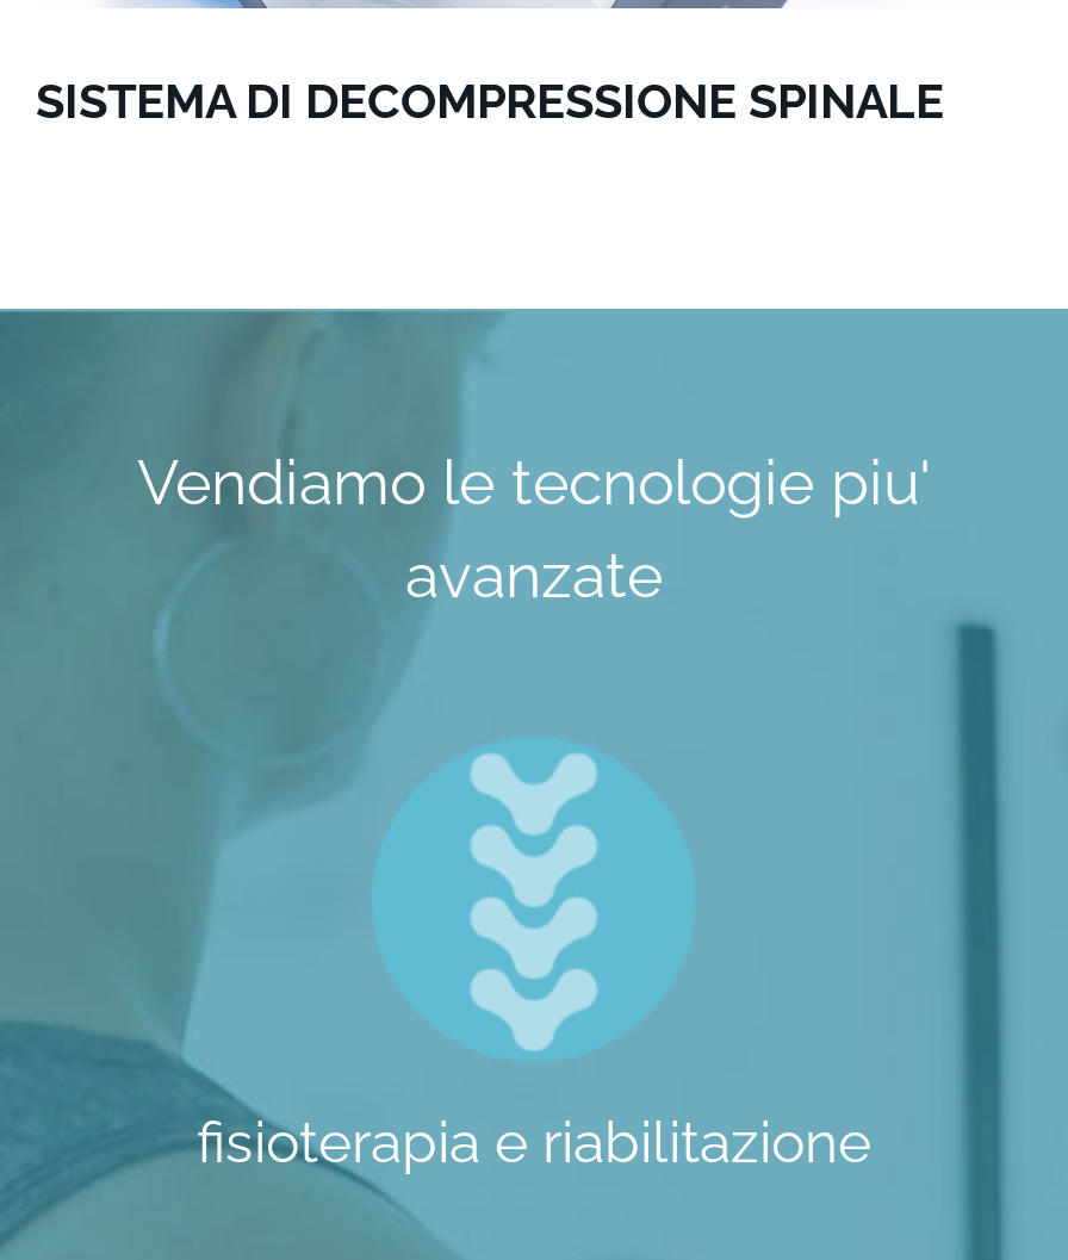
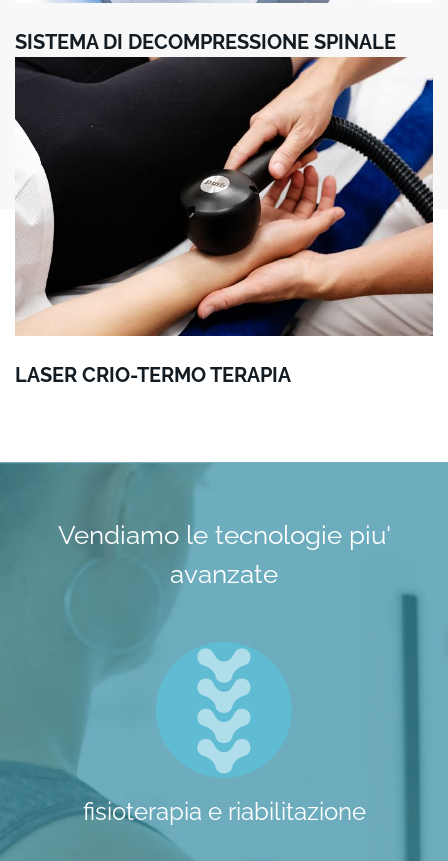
+ [image]
+ LASER CRIO-TERMO TERAPIA
